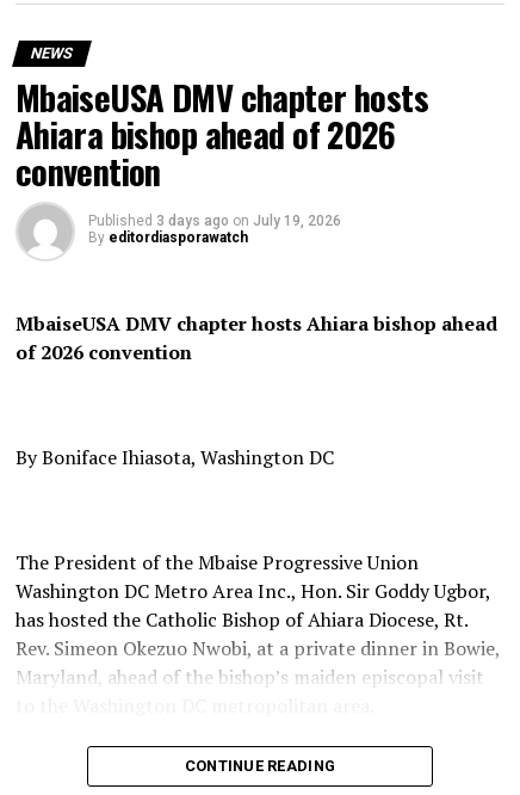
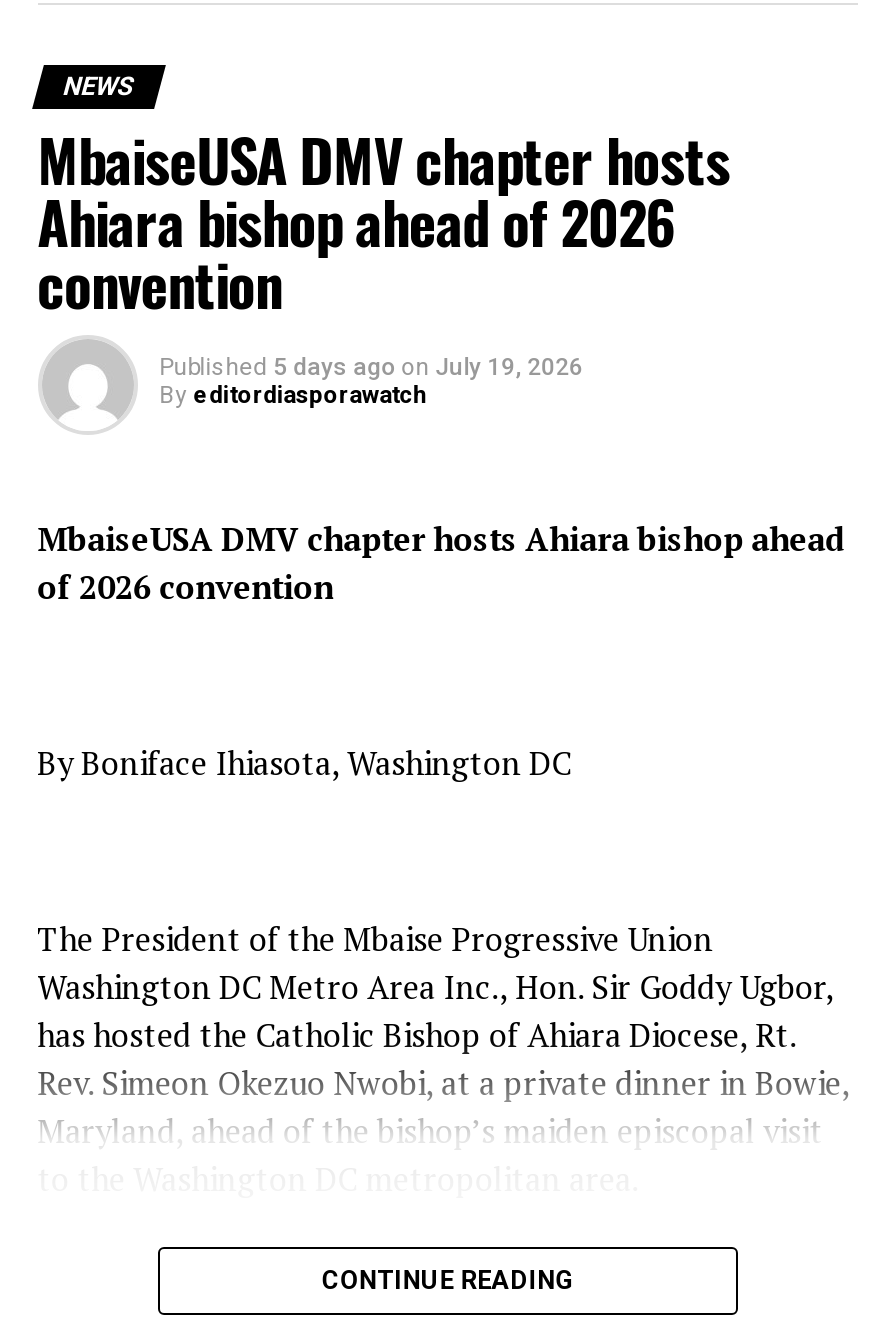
- Published 3 days ago on July 19, 2026
+ Published 5 days ago on July 19, 2026
